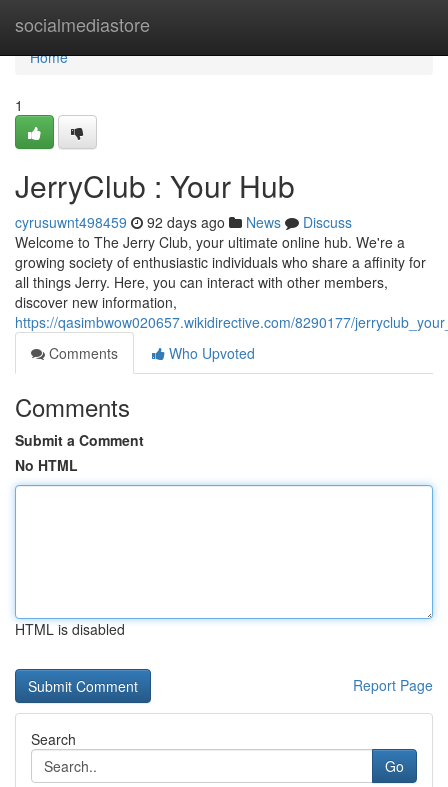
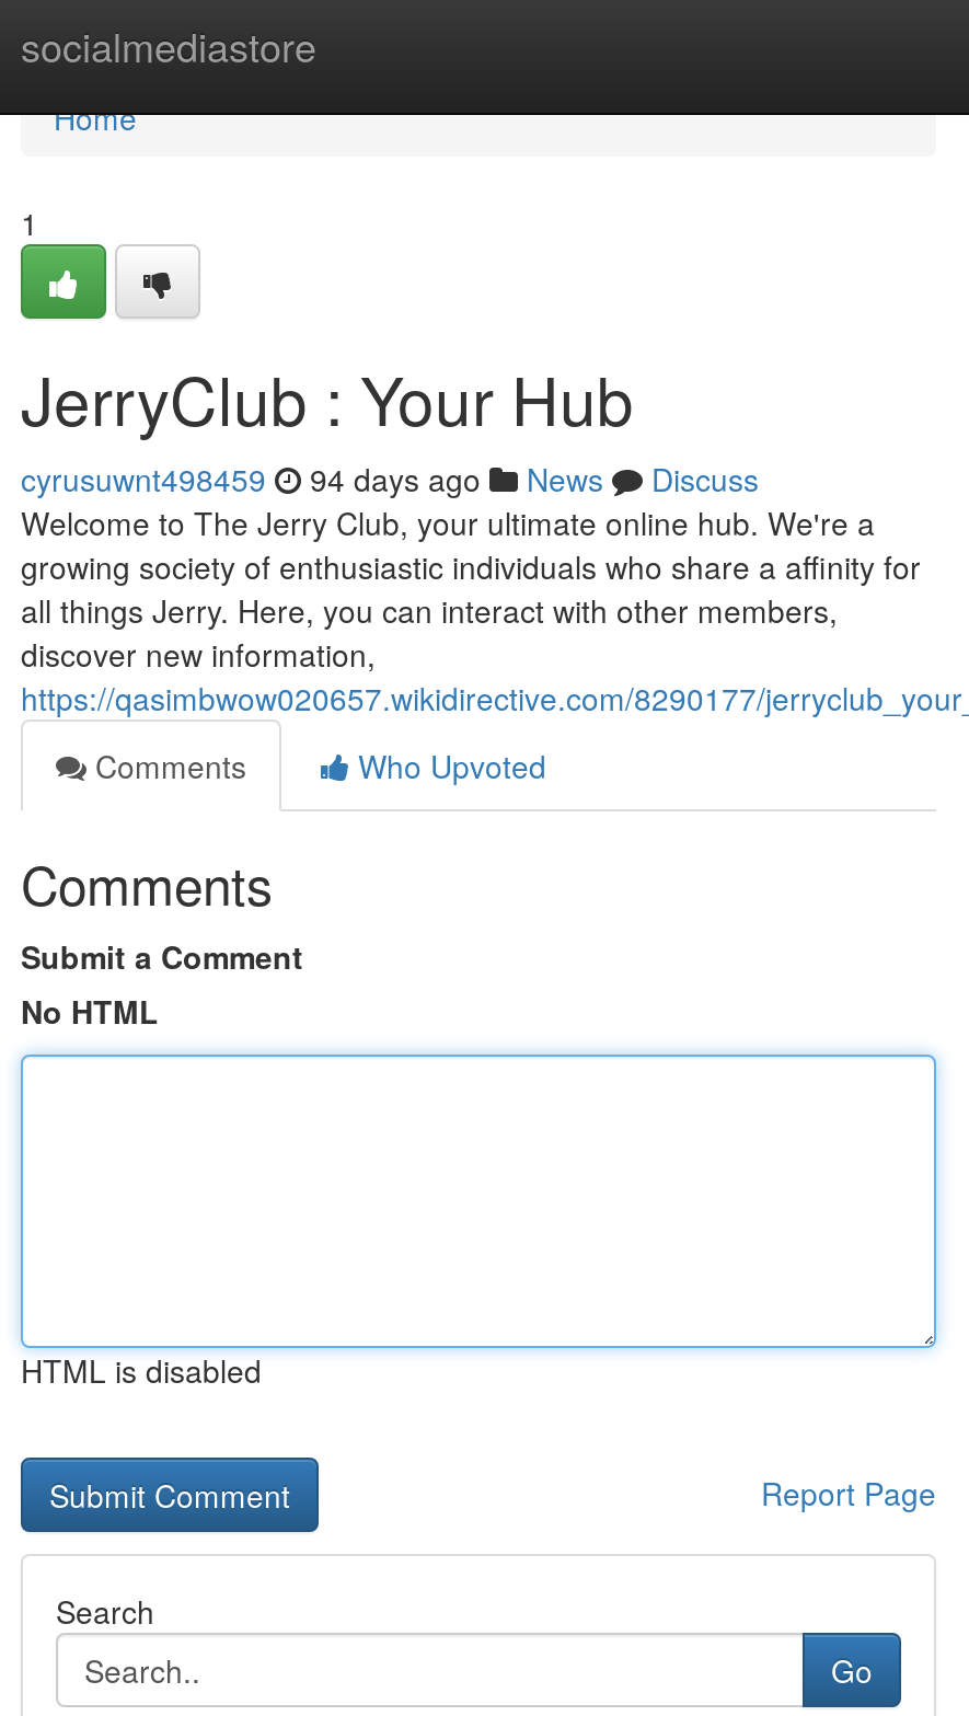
- cyrusuwnt498459 92 days ago News Discuss
+ cyrusuwnt498459 94 days ago News Discuss
